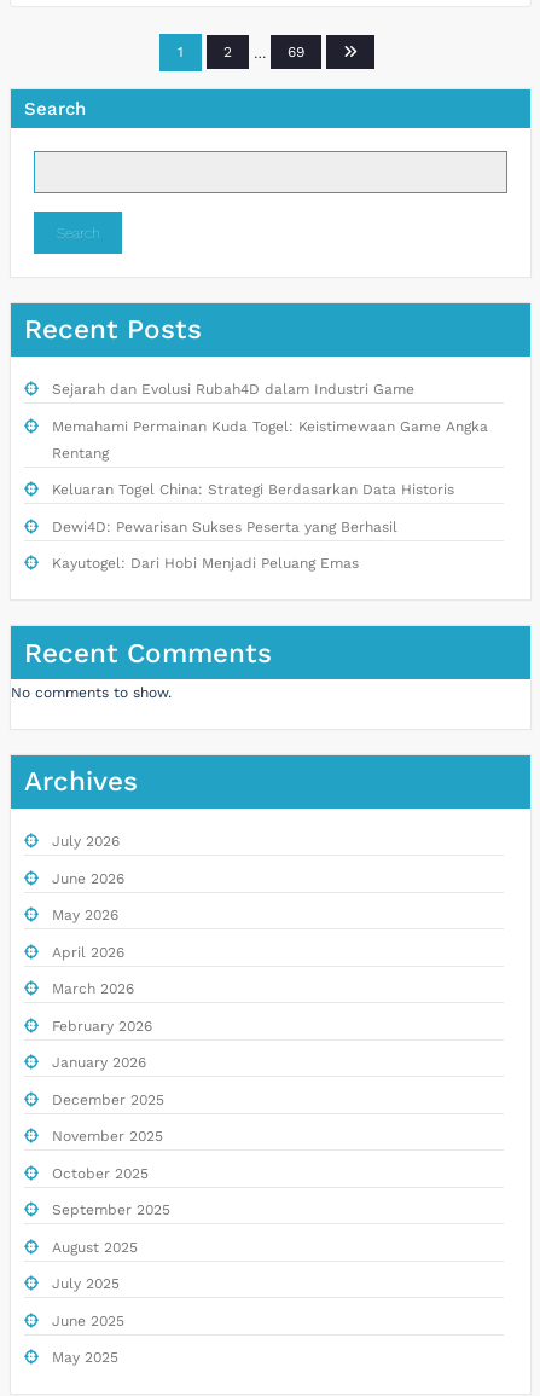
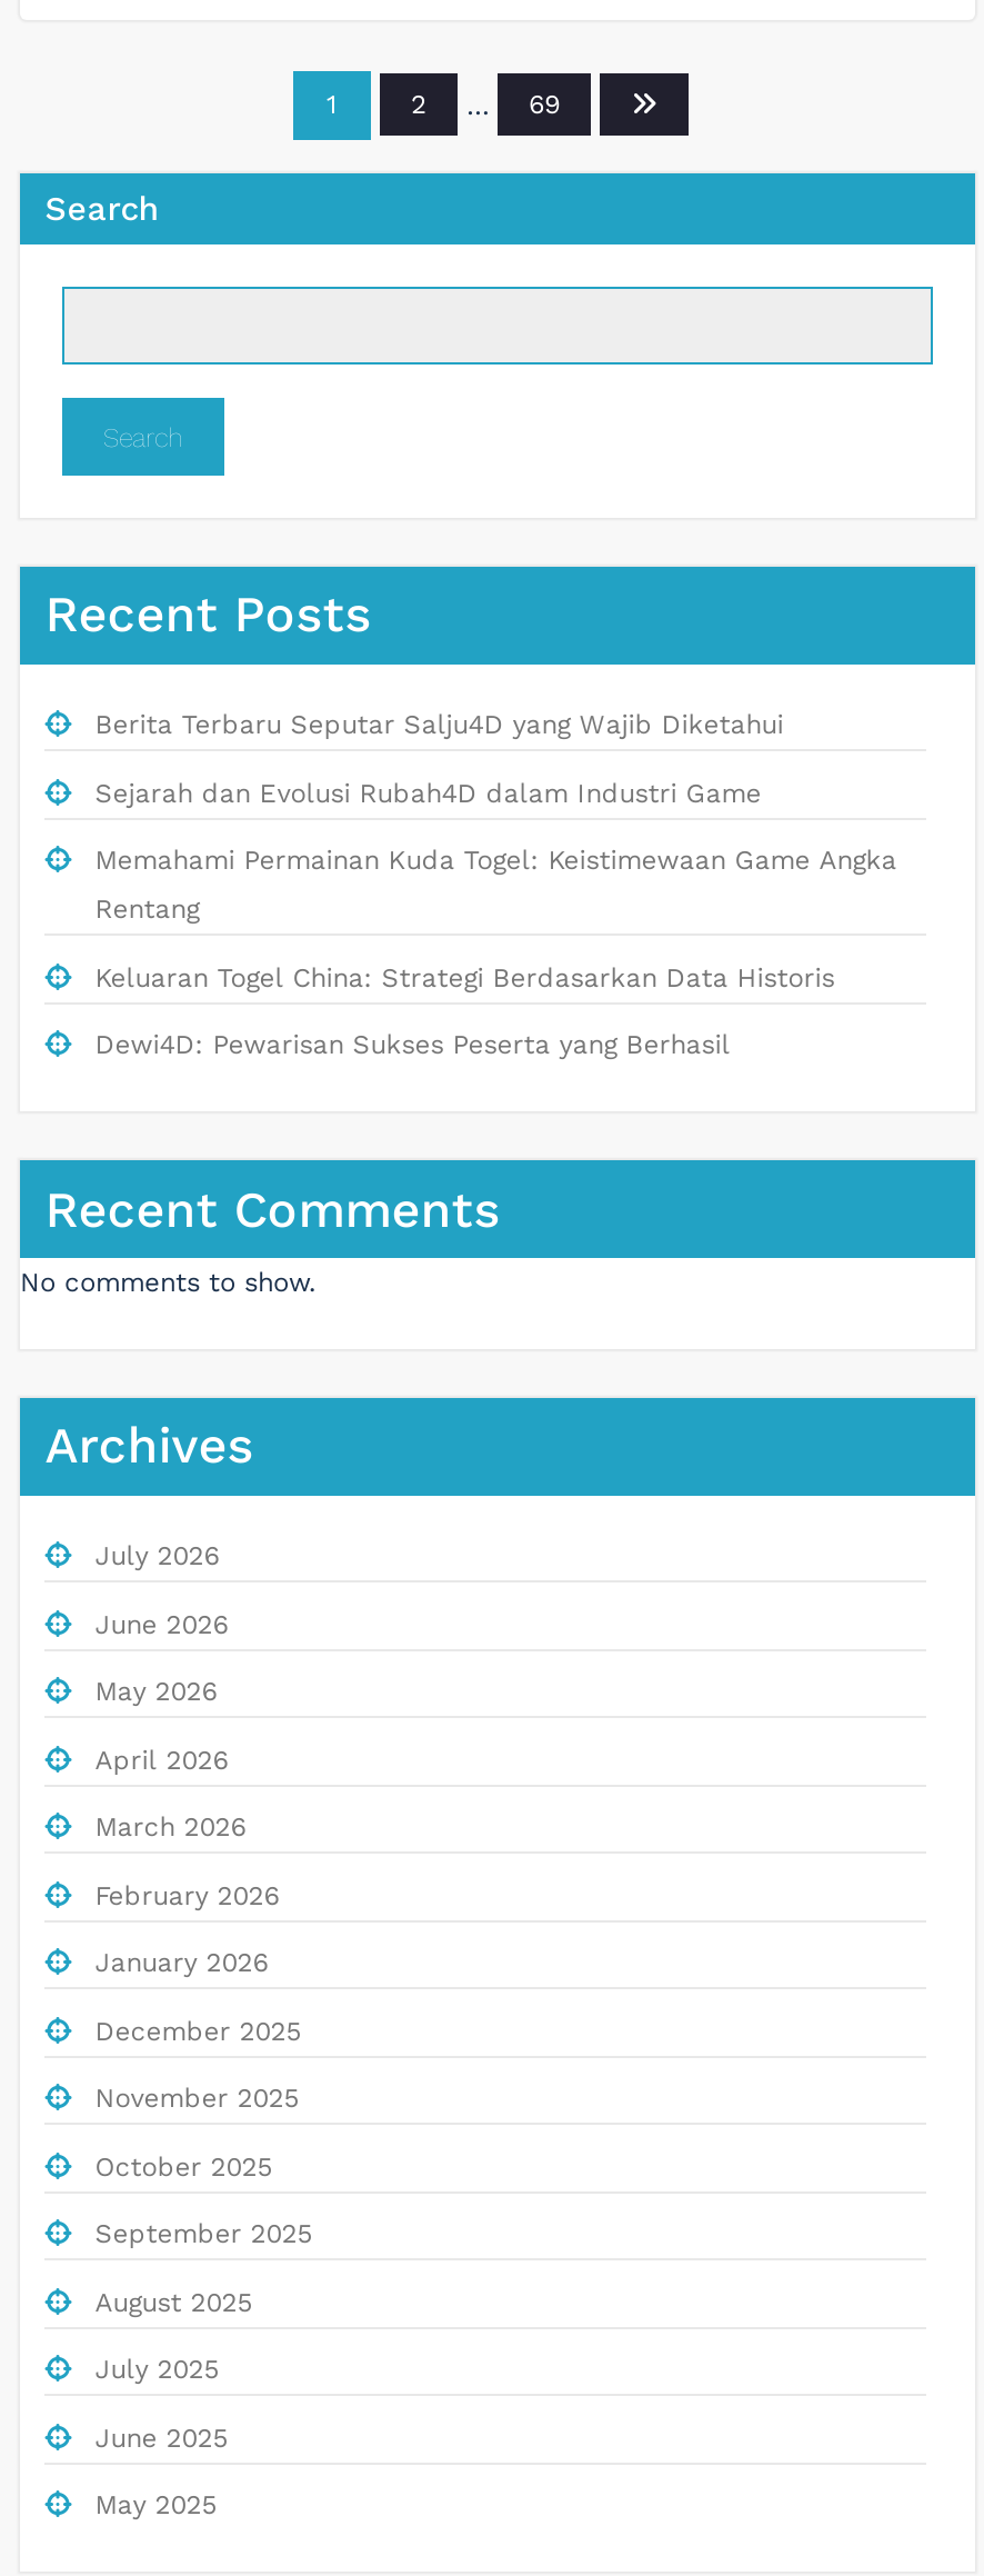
+ Berita Terbaru Seputar Salju4D yang Wajib Diketahui

moved down: Sejarah dan Evolusi Rubah4D dalam Industri Game | Memahami Permainan Kuda Togel: Keistimewaan Game Angka | Rentang | Keluaran Togel China: Strategi Berdasarkan Data Historis | Dewi4D: Pewarisan Sukses Peserta yang Berhasil

- Kayutogel: Dari Hobi Menjadi Peluang Emas
